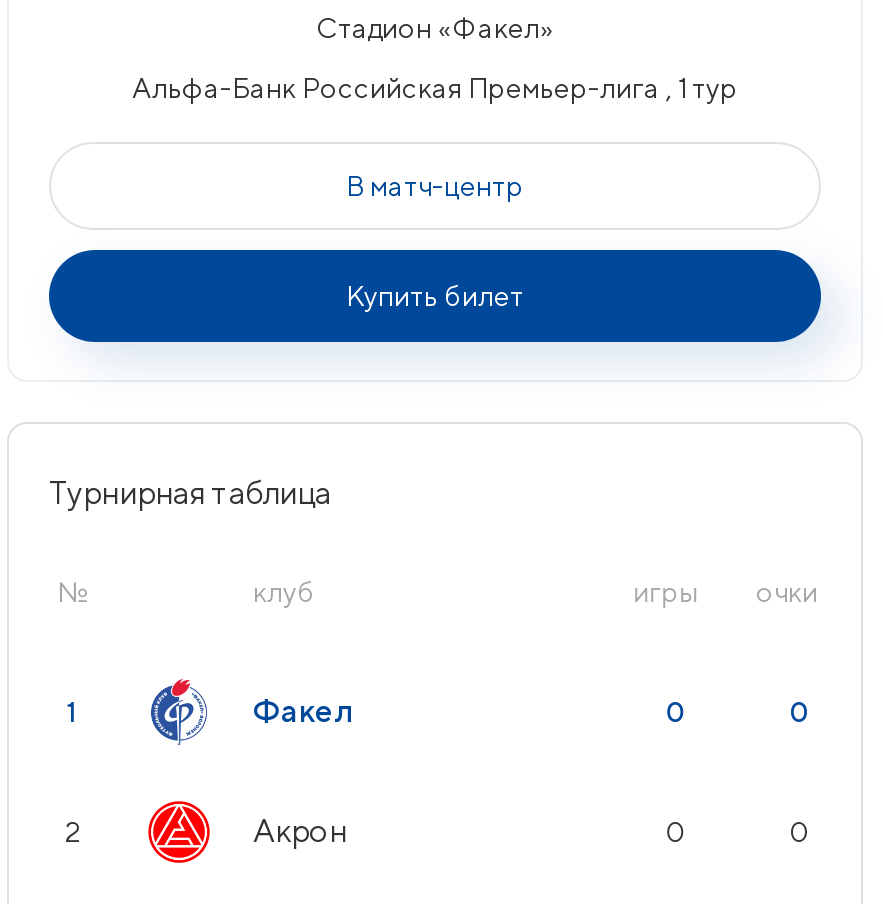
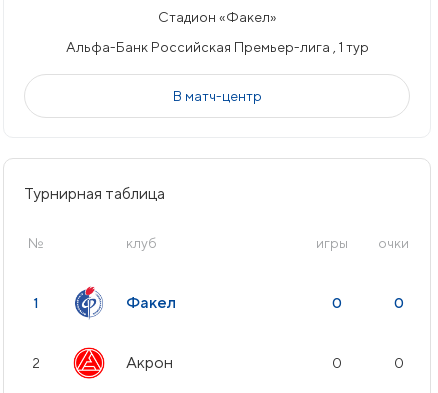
- Купить билет
